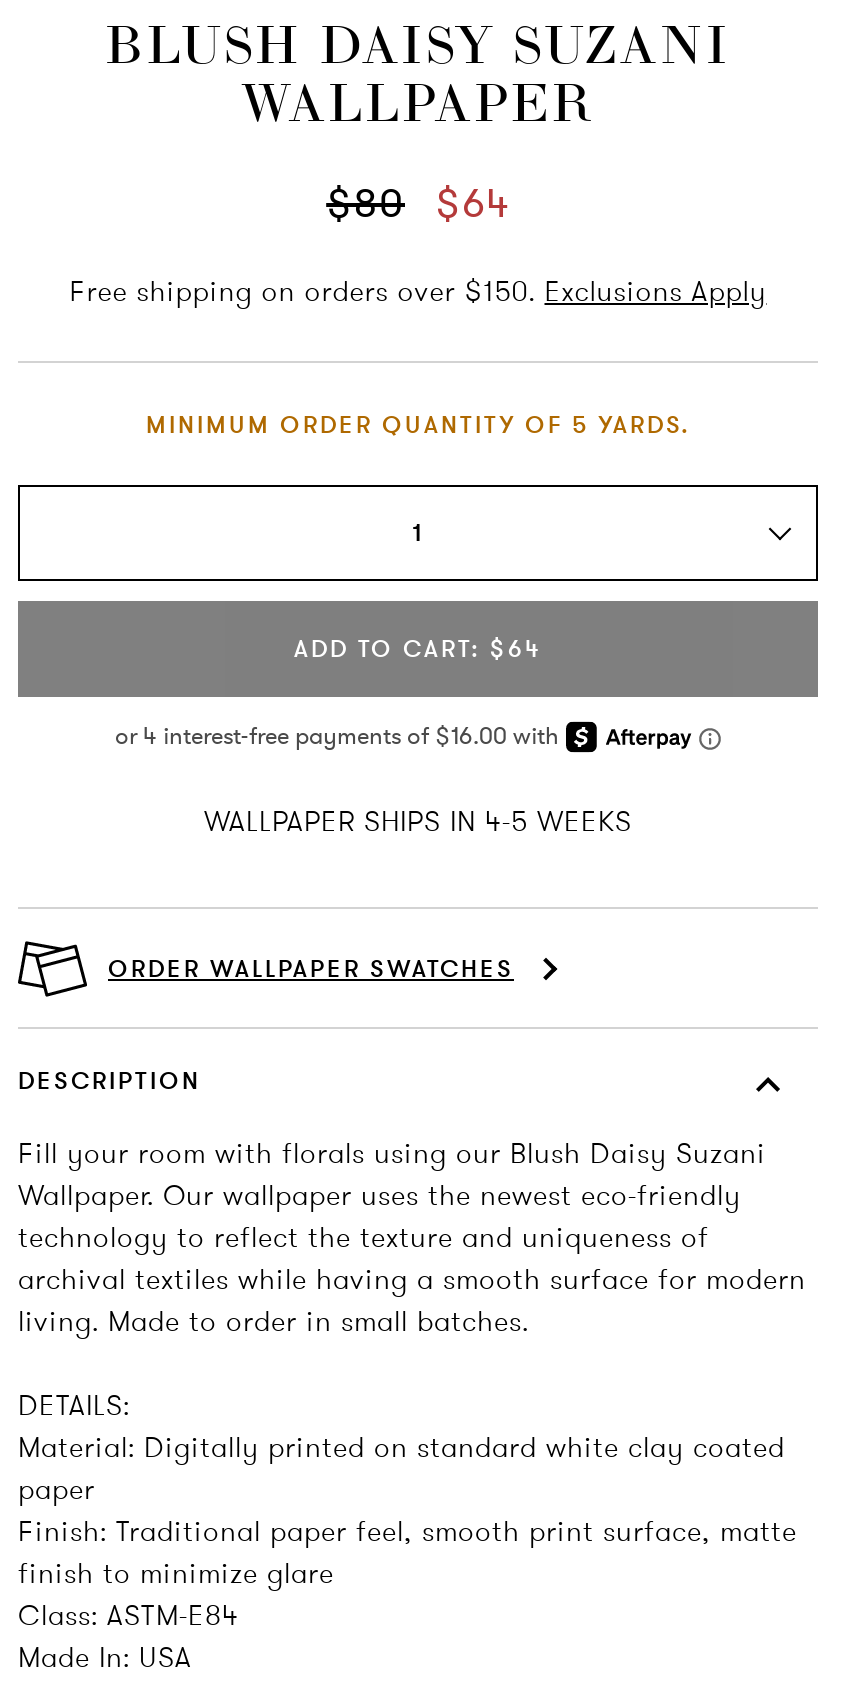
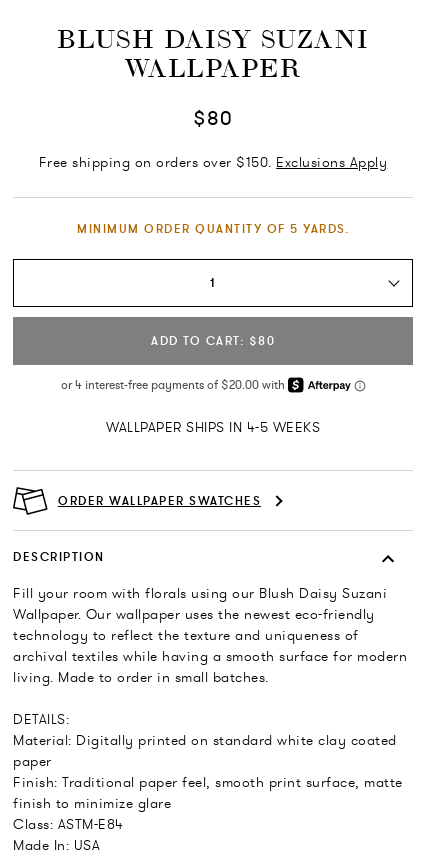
- $80 $64
+ $80

- ADD TO CART: $64
+ ADD TO CART: $80
